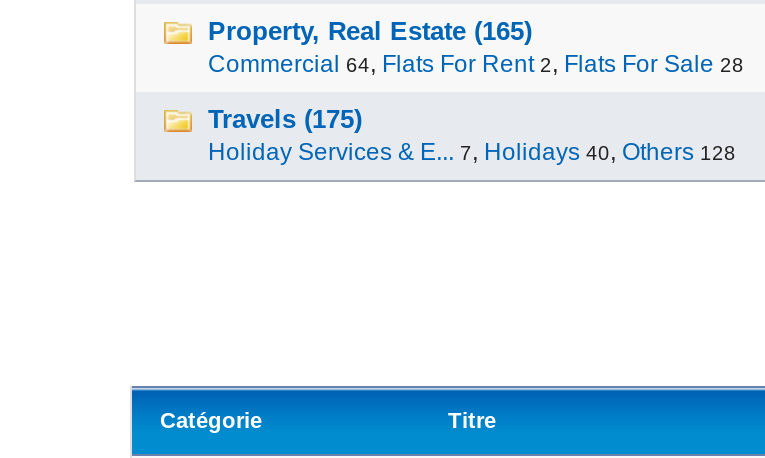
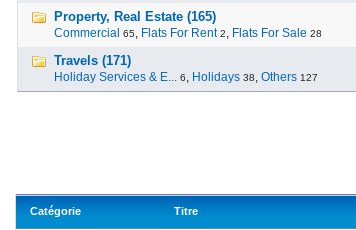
- Commercial 64, Flats For Rent 2, Flats For Sale 28
+ Commercial 65, Flats For Rent 2, Flats For Sale 28

- Travels (175)
+ Travels (171)

- Holiday Services & E... 7, Holidays 40, Others 128
+ Holiday Services & E... 6, Holidays 38, Others 127
